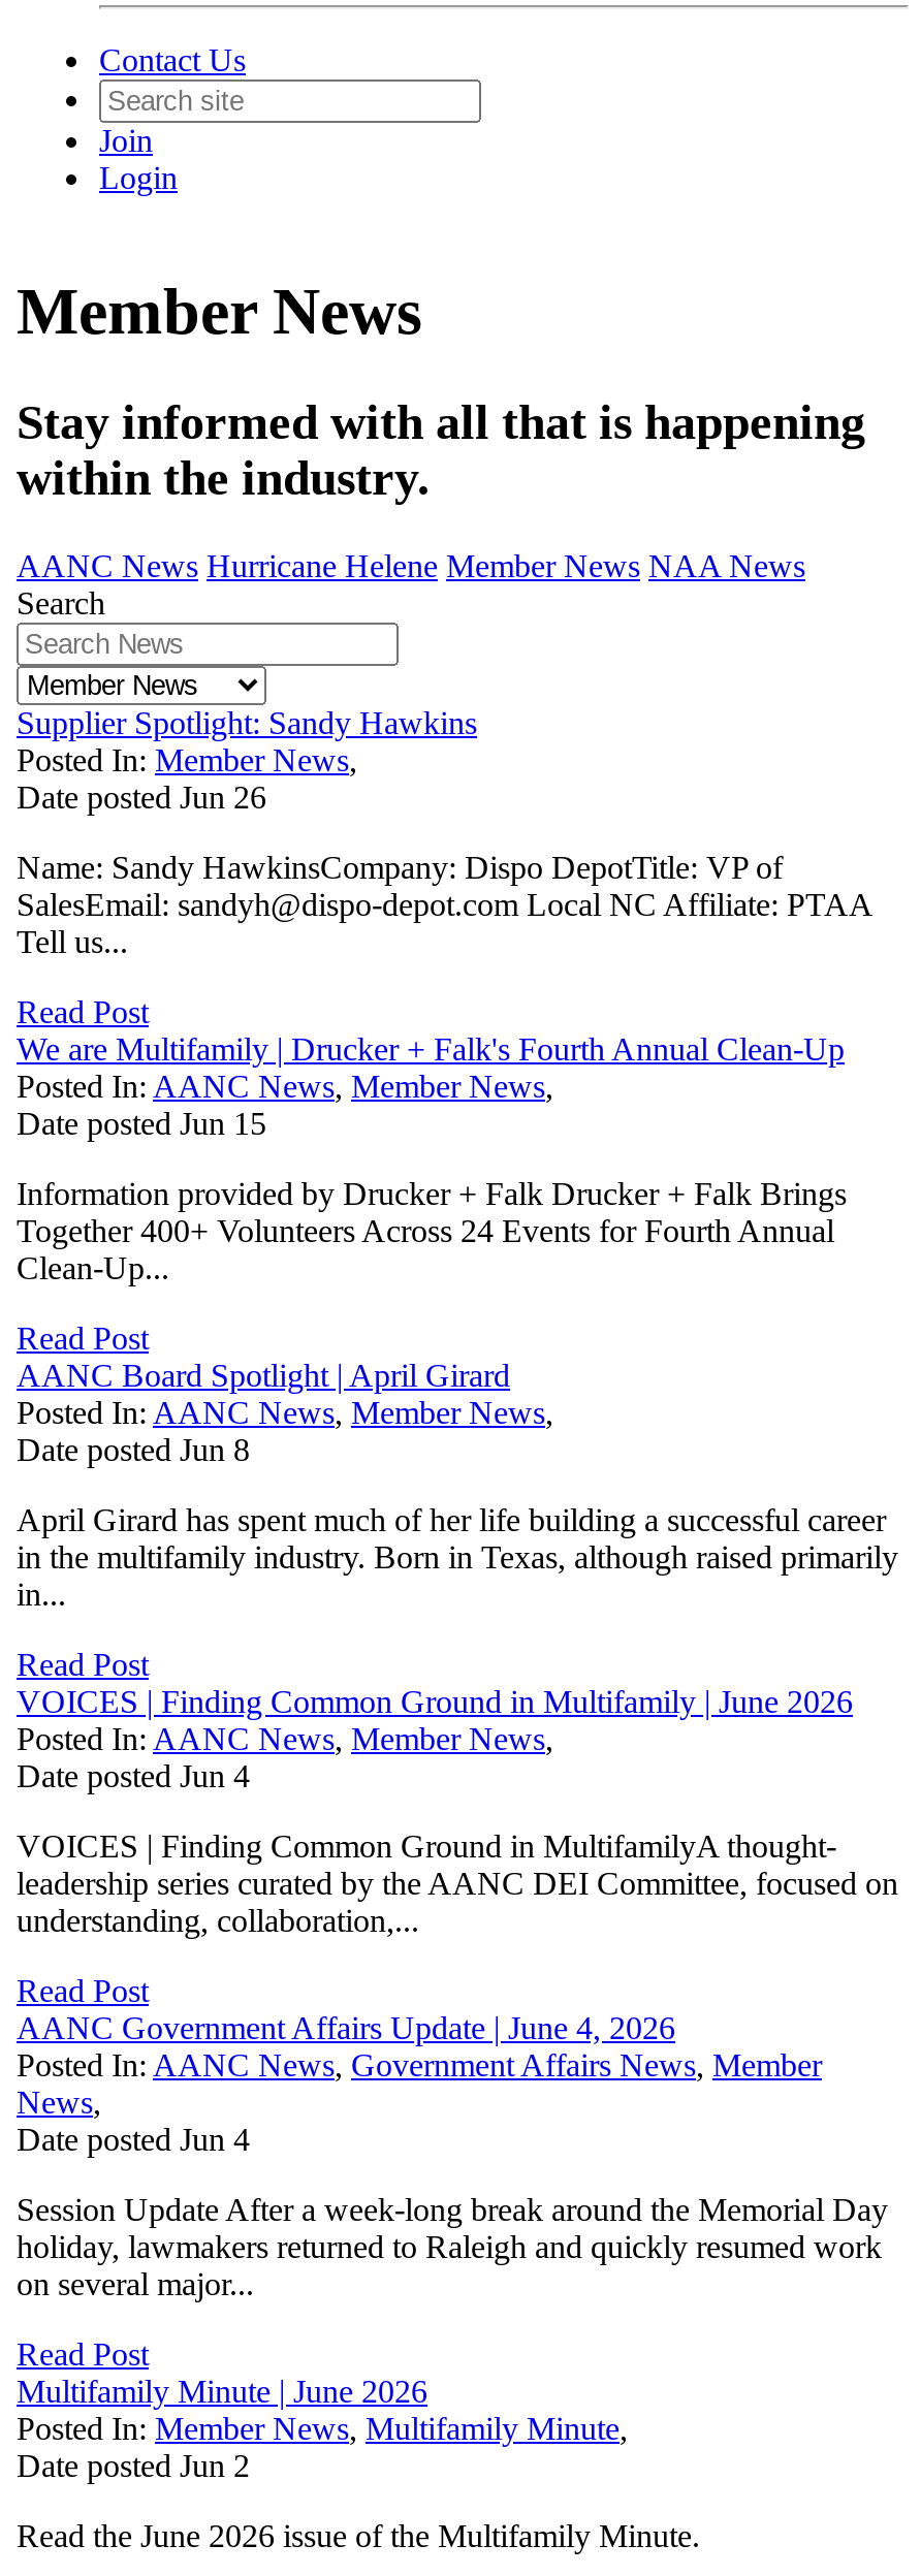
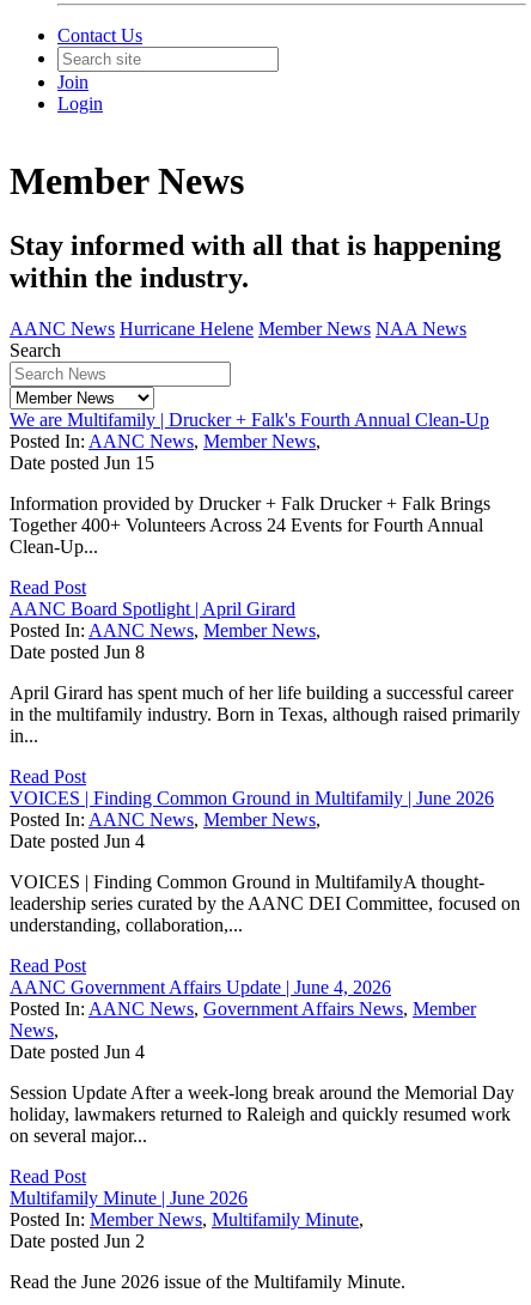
- Supplier Spotlight: Sandy Hawkins
- Posted In: Member News,
- Date posted Jun 26
- Name: Sandy HawkinsCompany: Dispo DepotTitle: VP of
- SalesEmail: sandyh@dispo-depot.com Local NC Affiliate: PTAA
- Tell us...
- Read Post
